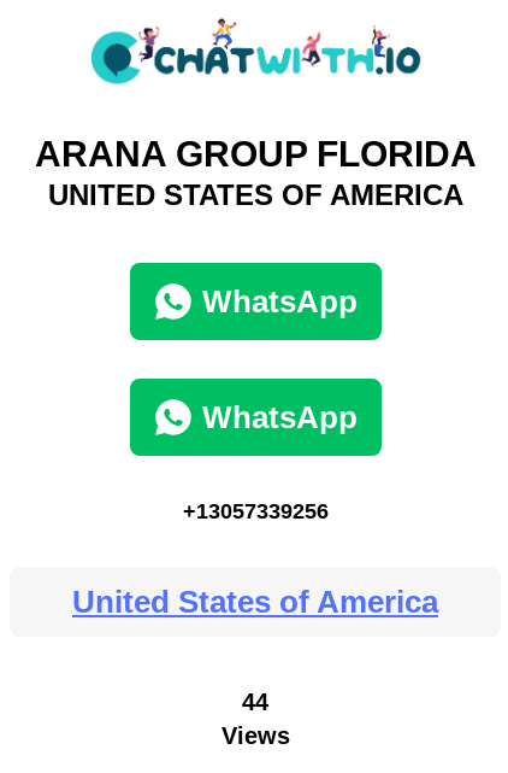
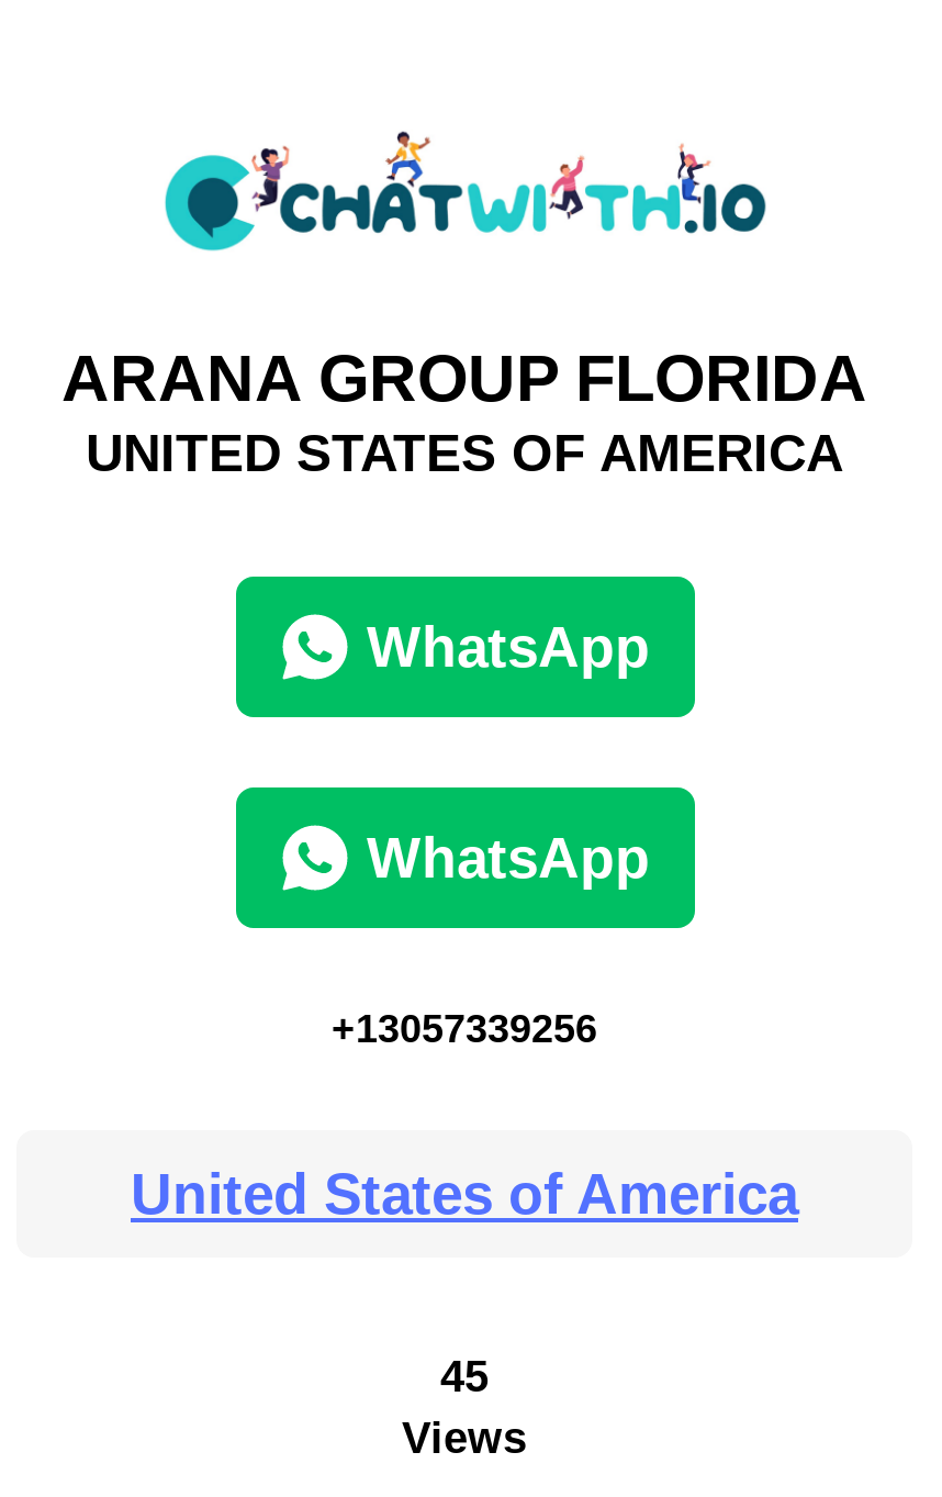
- 44
+ 45
